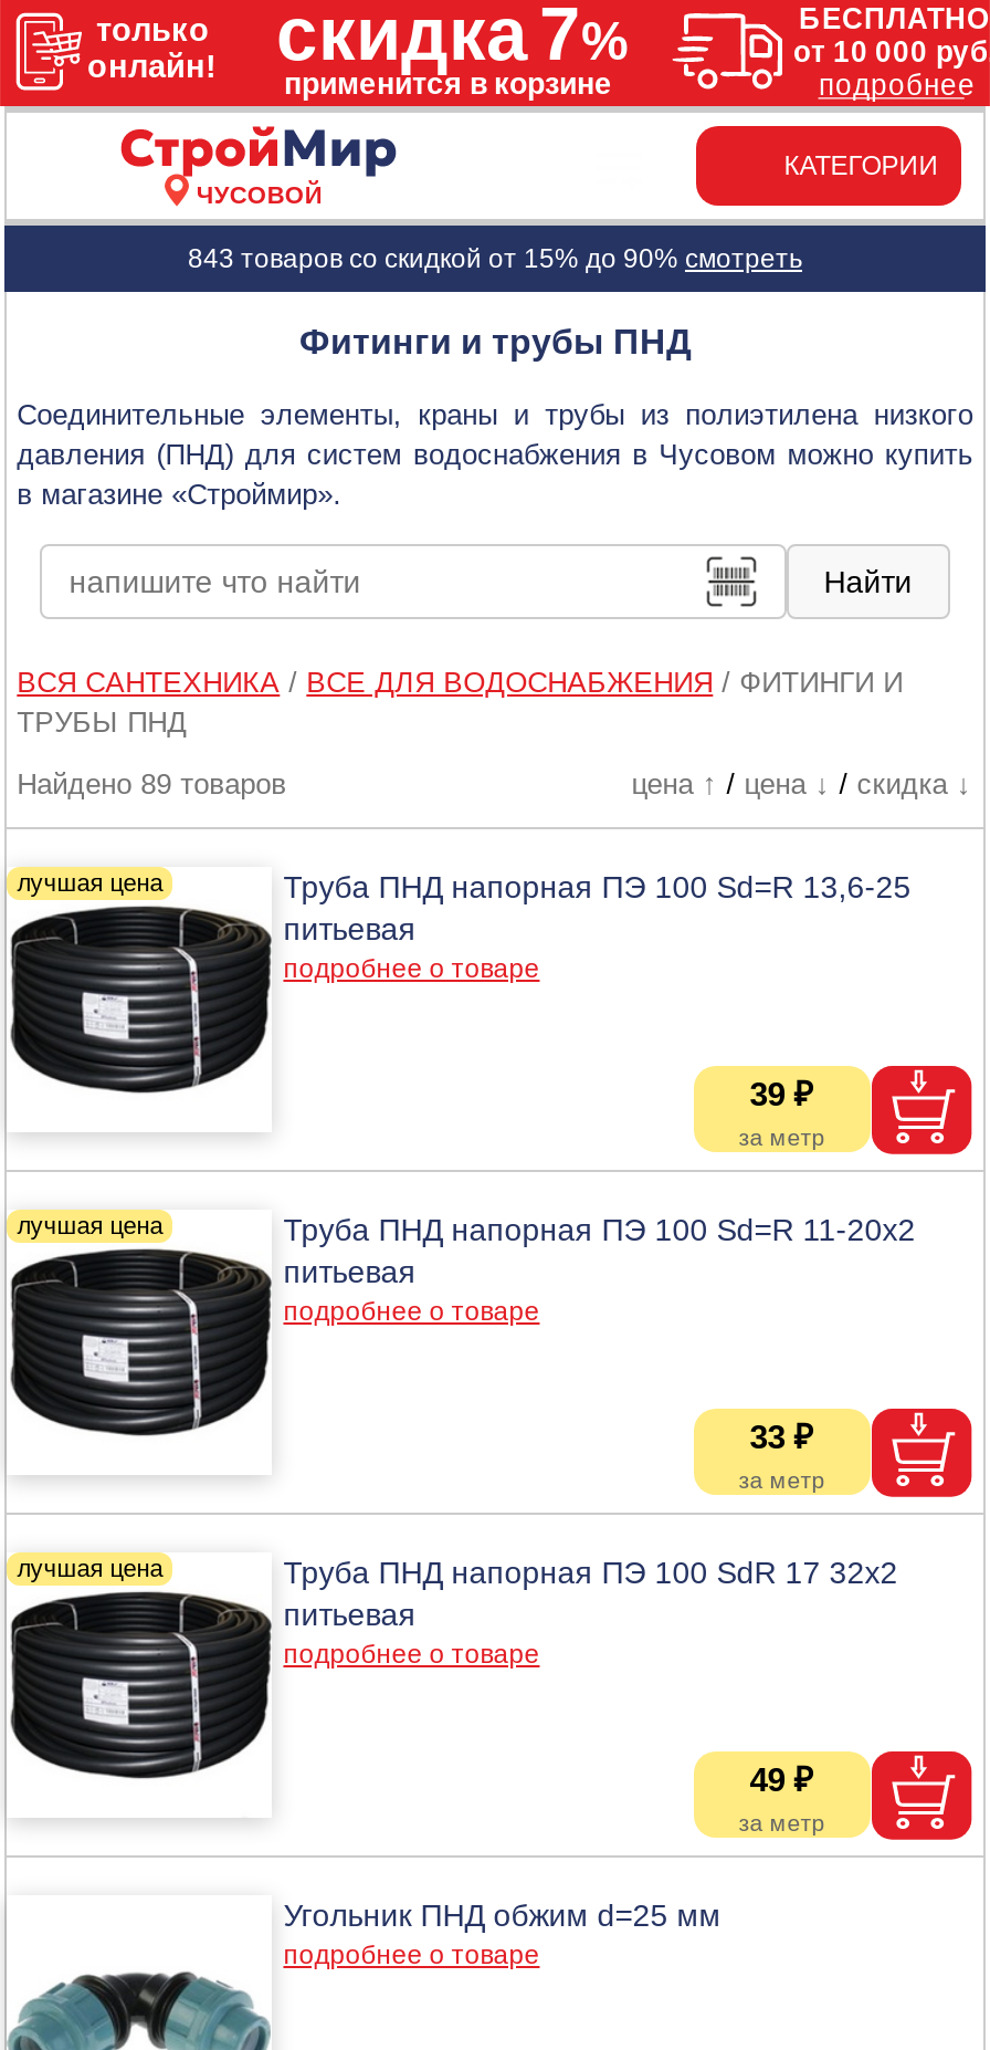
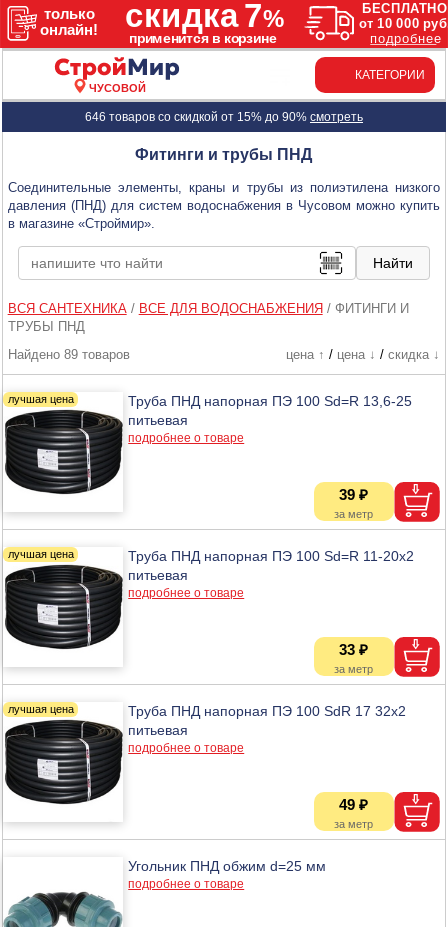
- 843 товаров со скидкой от 15% до 90% смотреть
+ 646 товаров со скидкой от 15% до 90% смотреть
